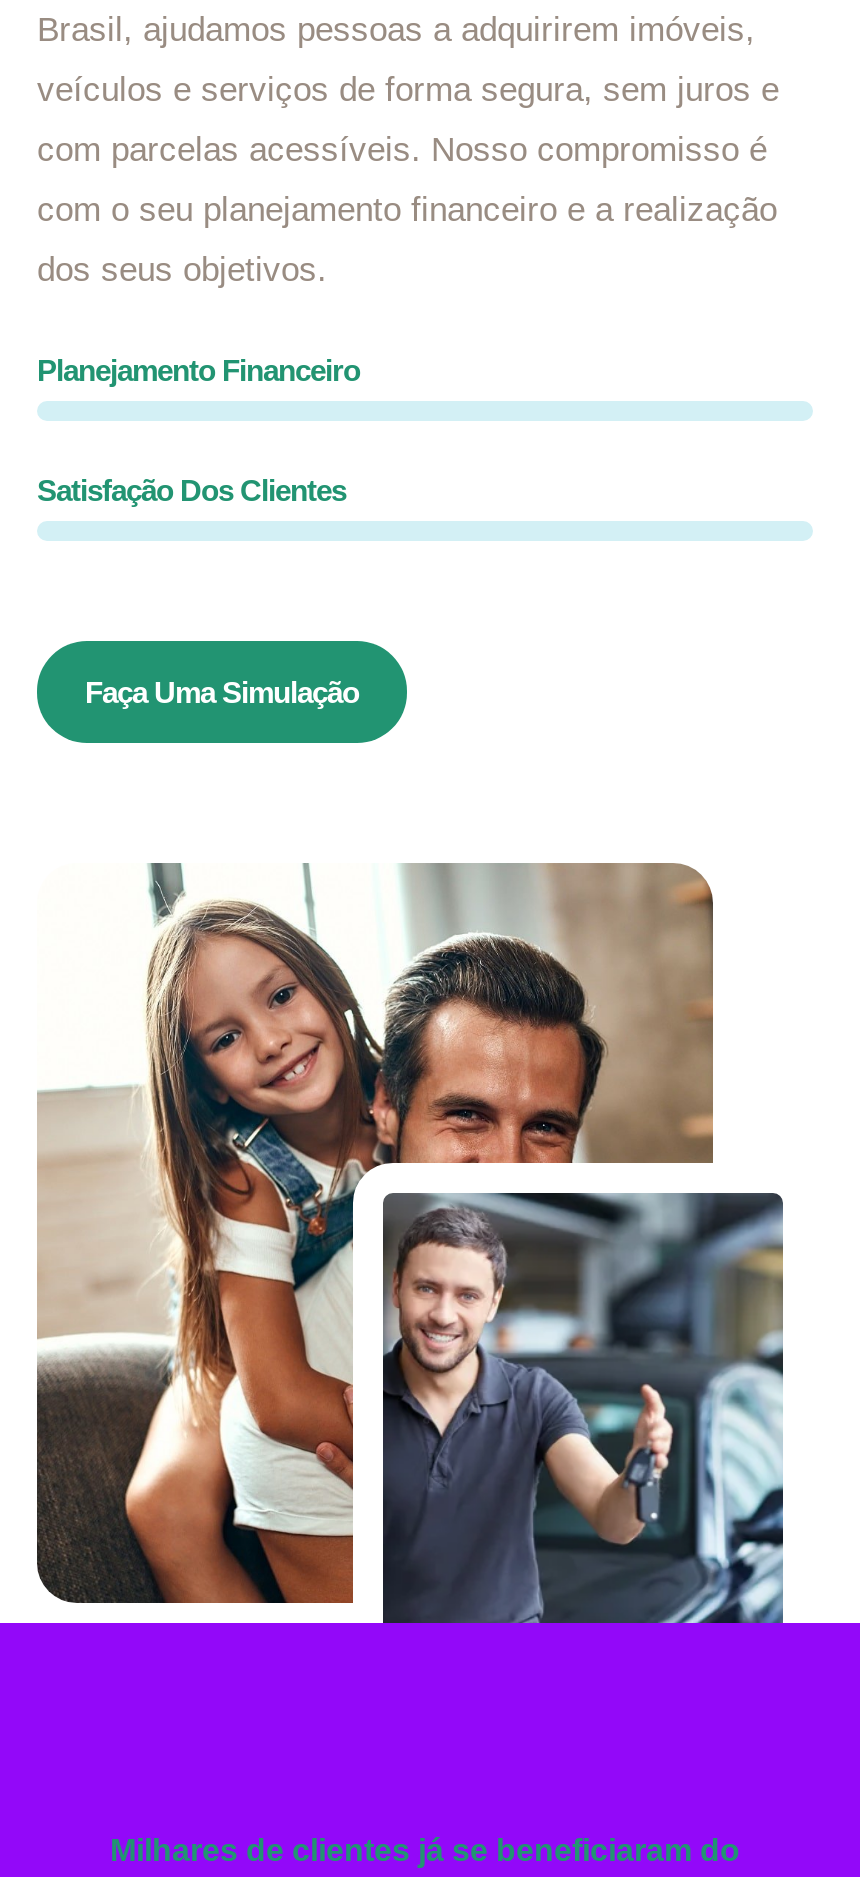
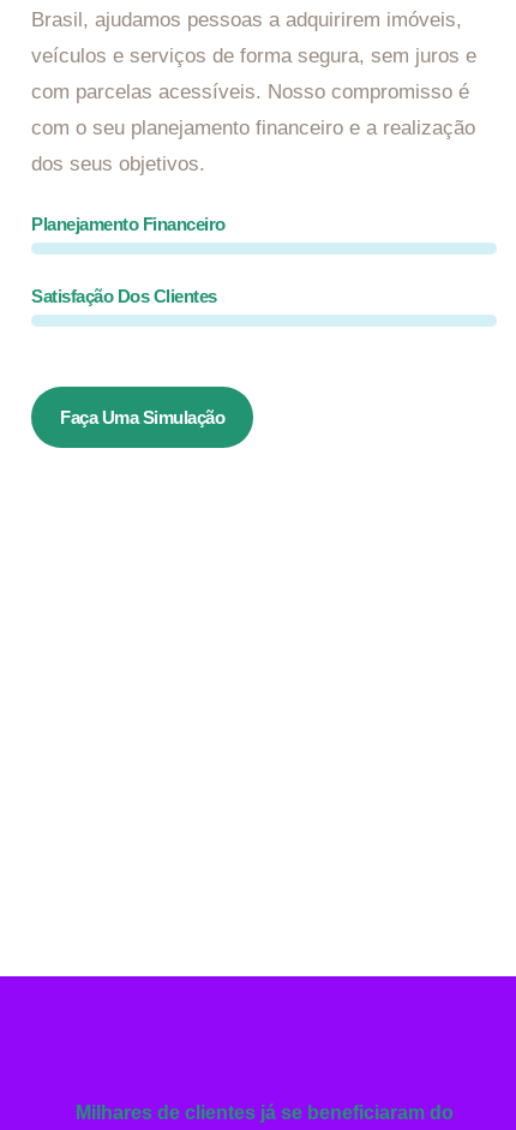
- [image]
